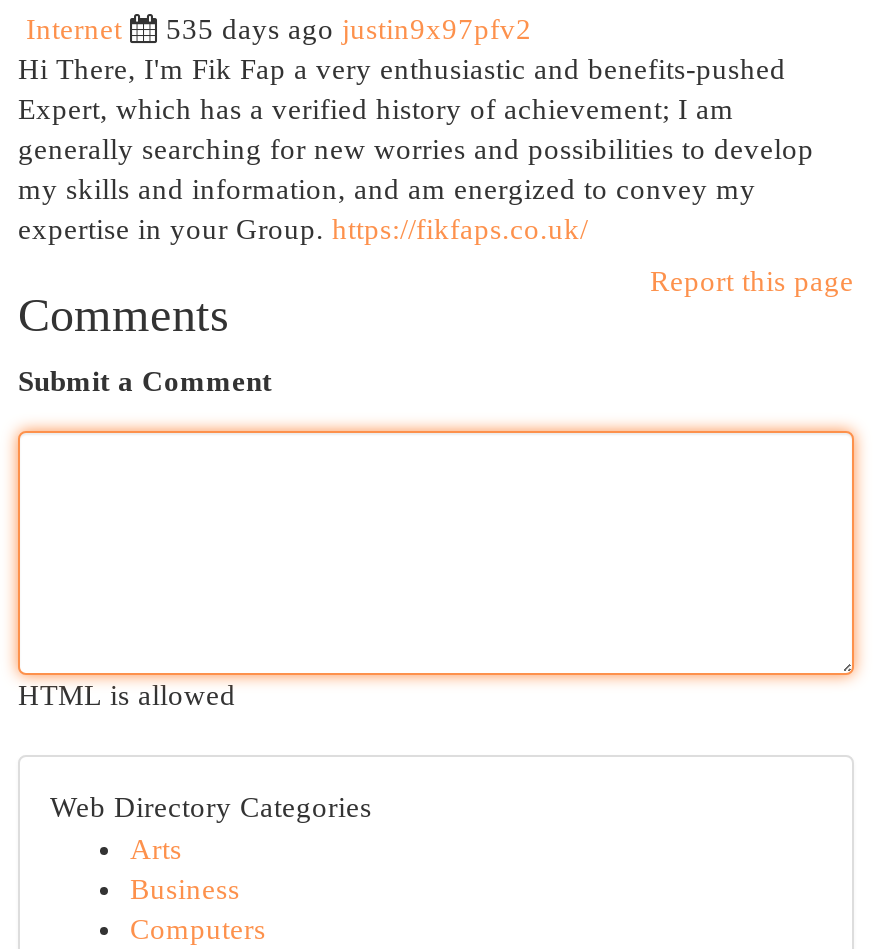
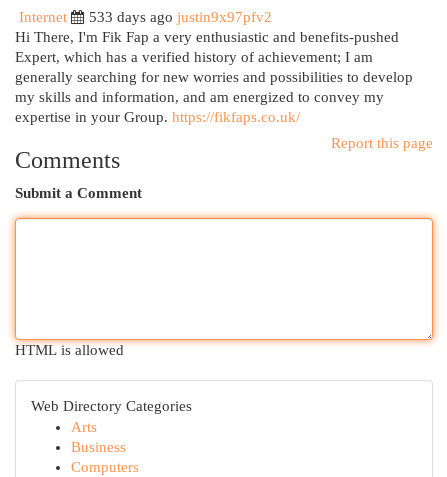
- 535 days ago justin9x97pfv2
+ 533 days ago justin9x97pfv2
